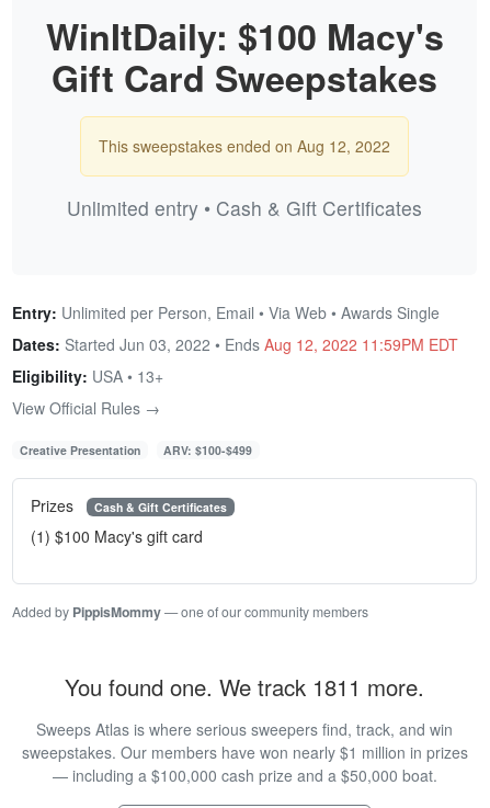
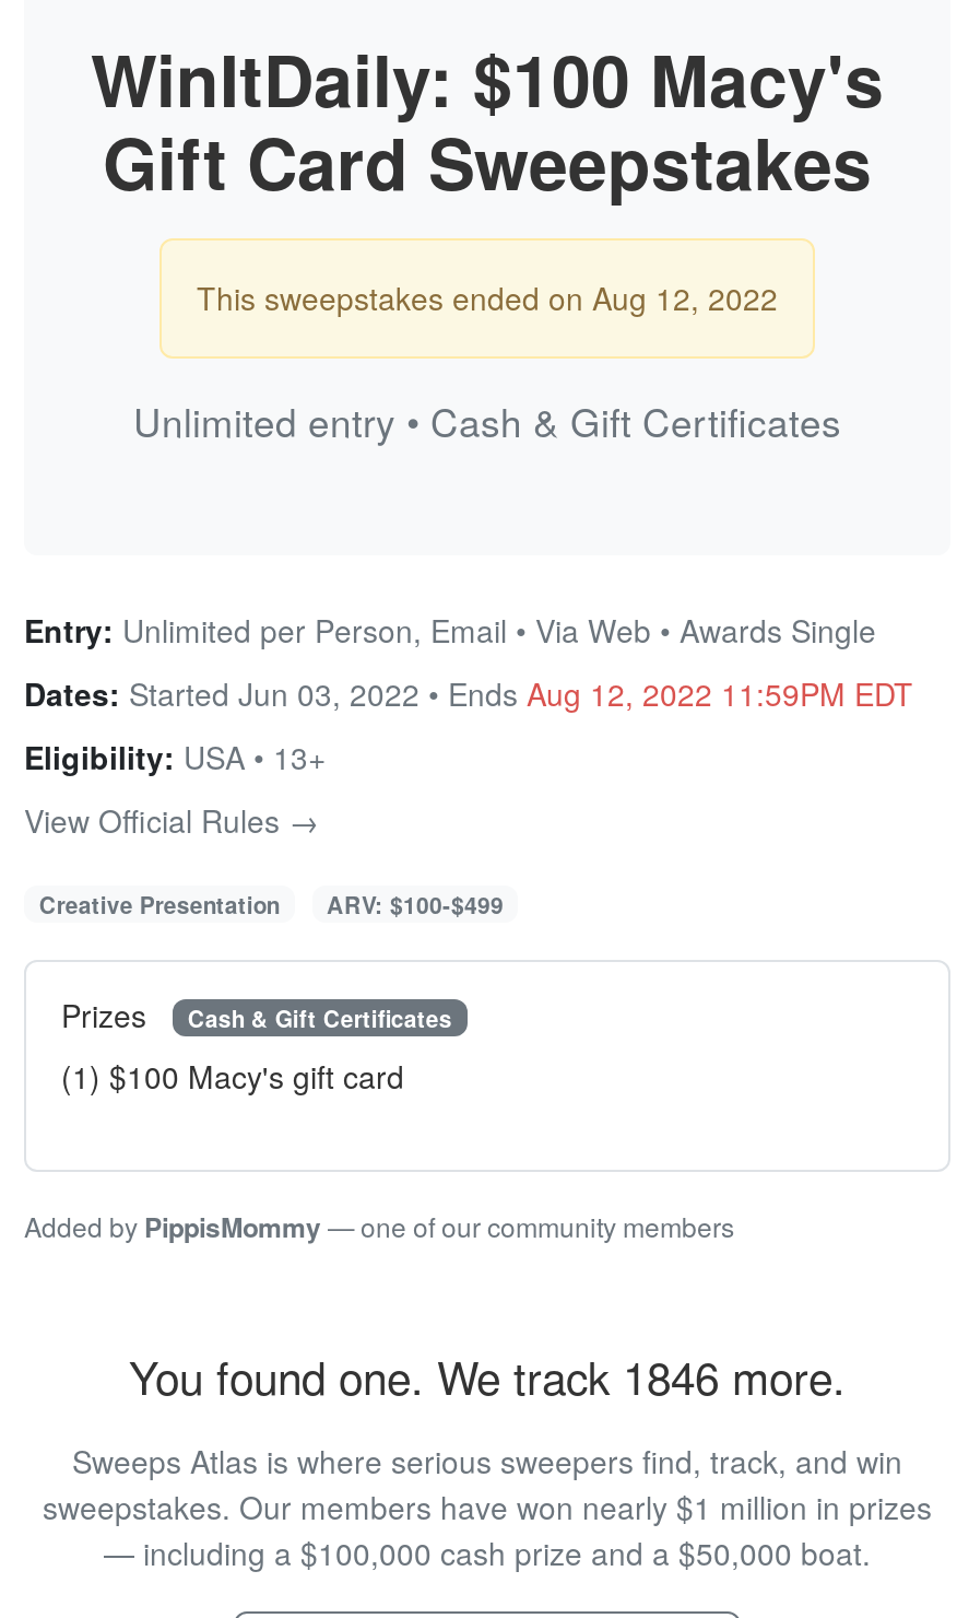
- You found one. We track 1811 more.
+ You found one. We track 1846 more.
